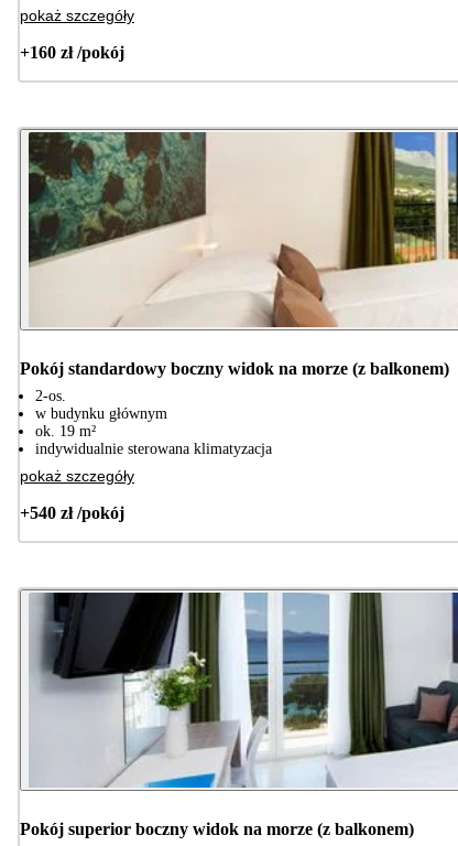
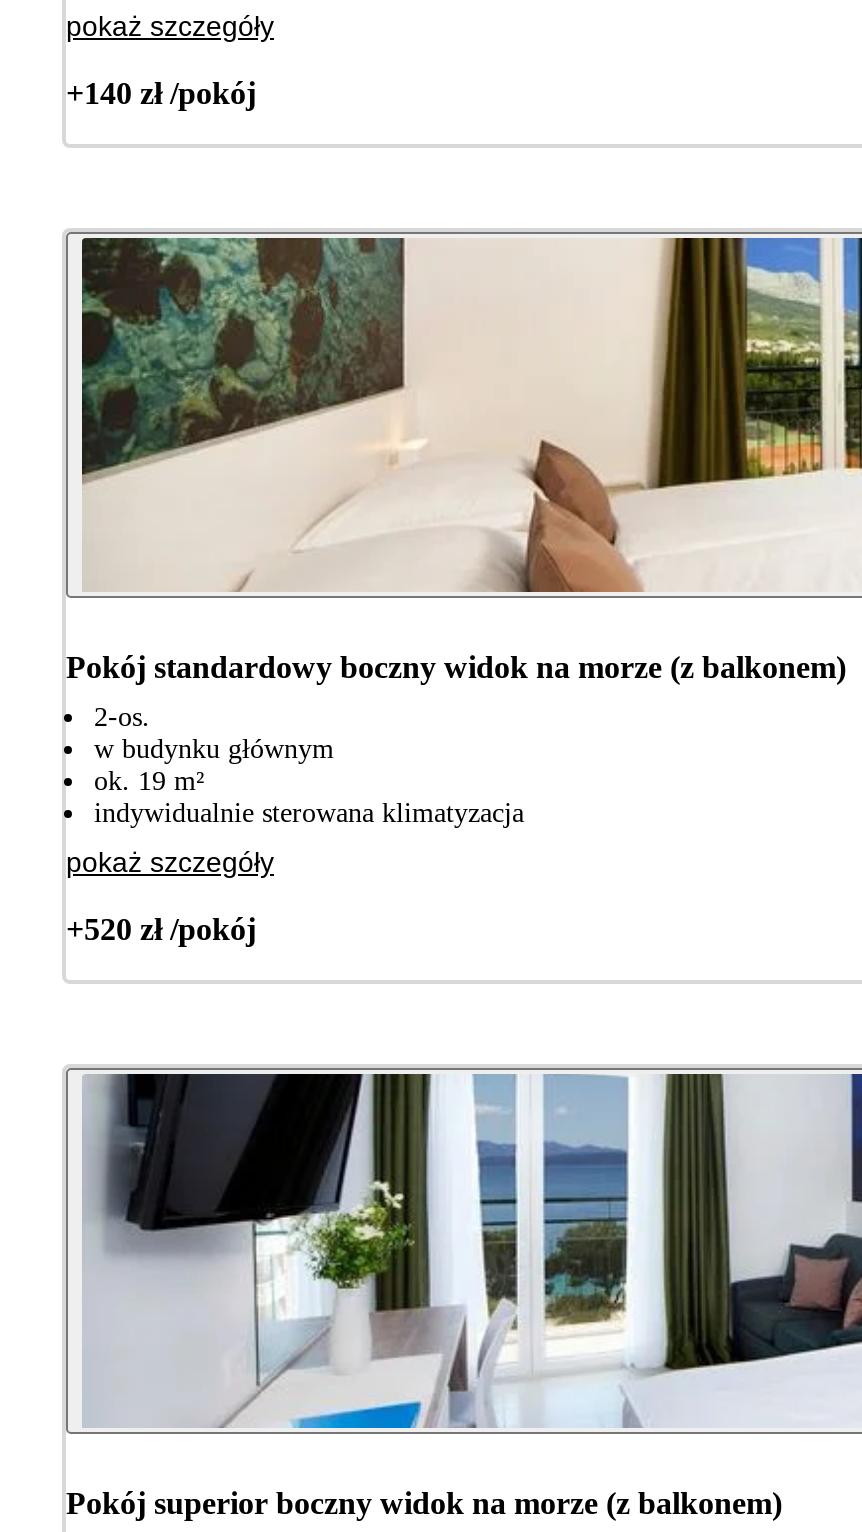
- +160 zł /pokój
+ +140 zł /pokój

- +540 zł /pokój
+ +520 zł /pokój
